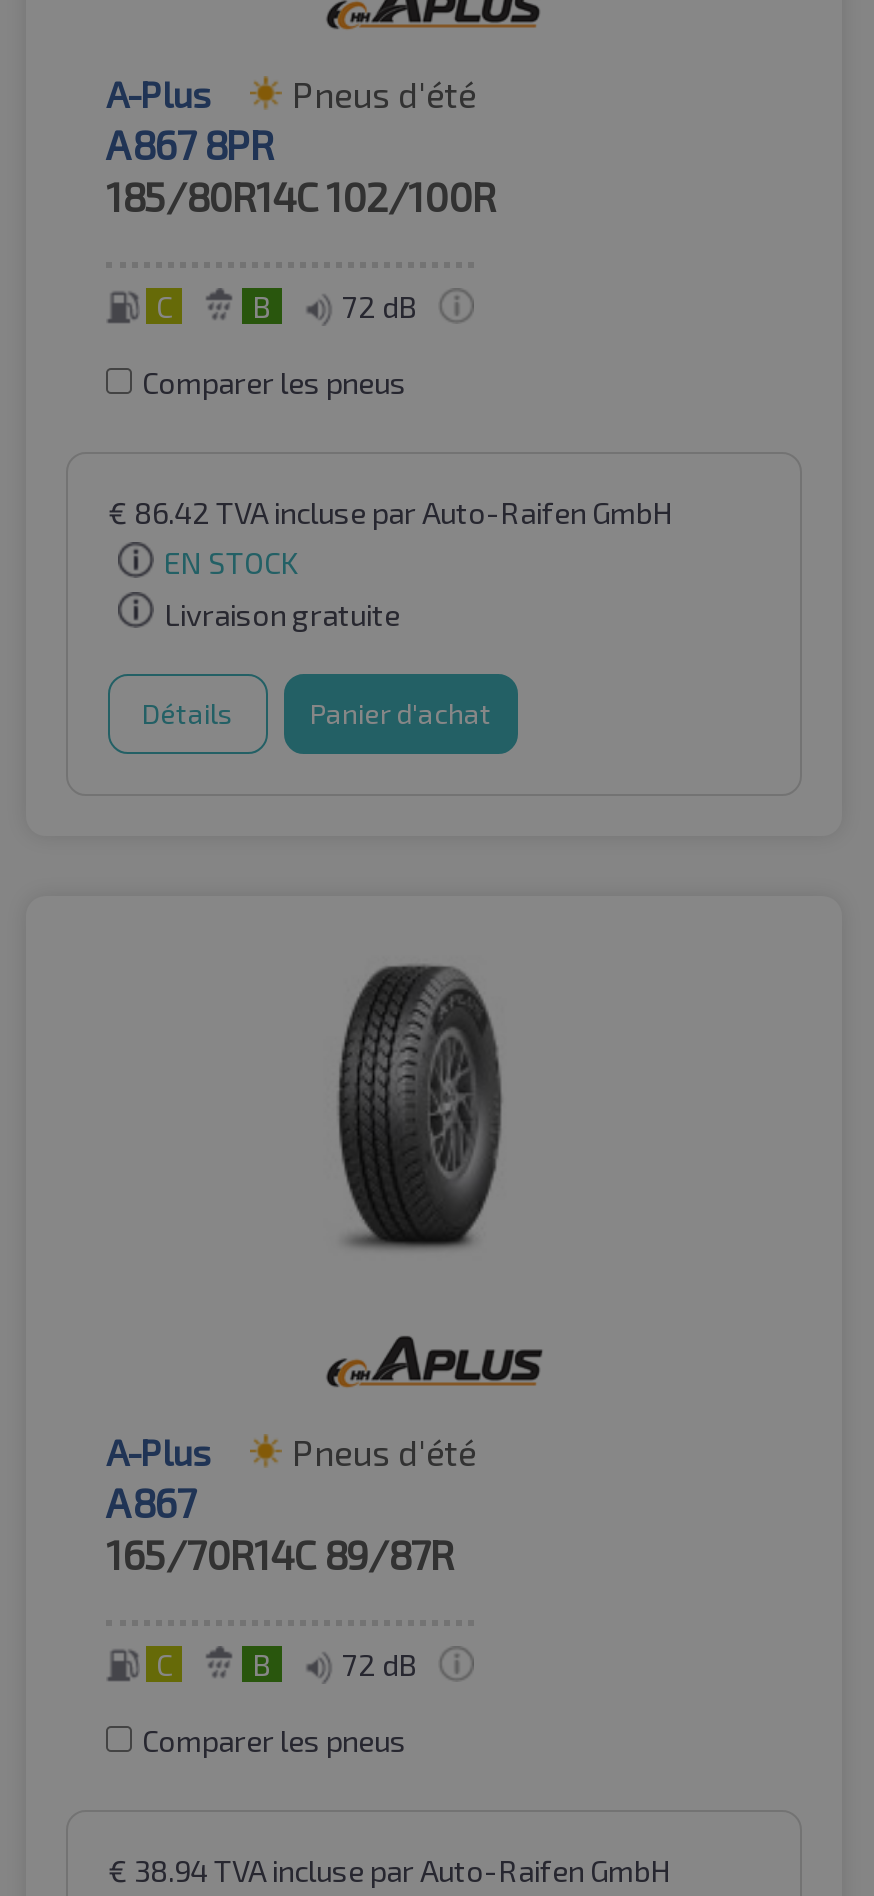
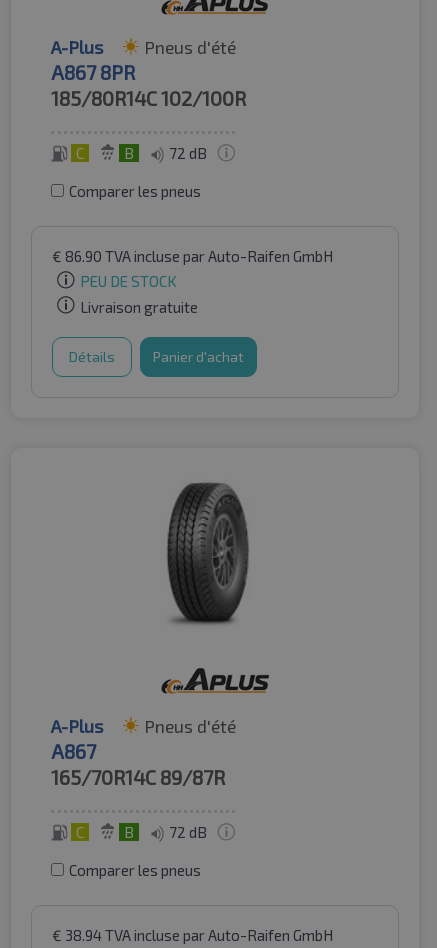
- € 86.42 TVA incluse par Auto-Raifen GmbH
- EN STOCK
+ € 86.90 TVA incluse par Auto-Raifen GmbH
+ PEU DE STOCK
